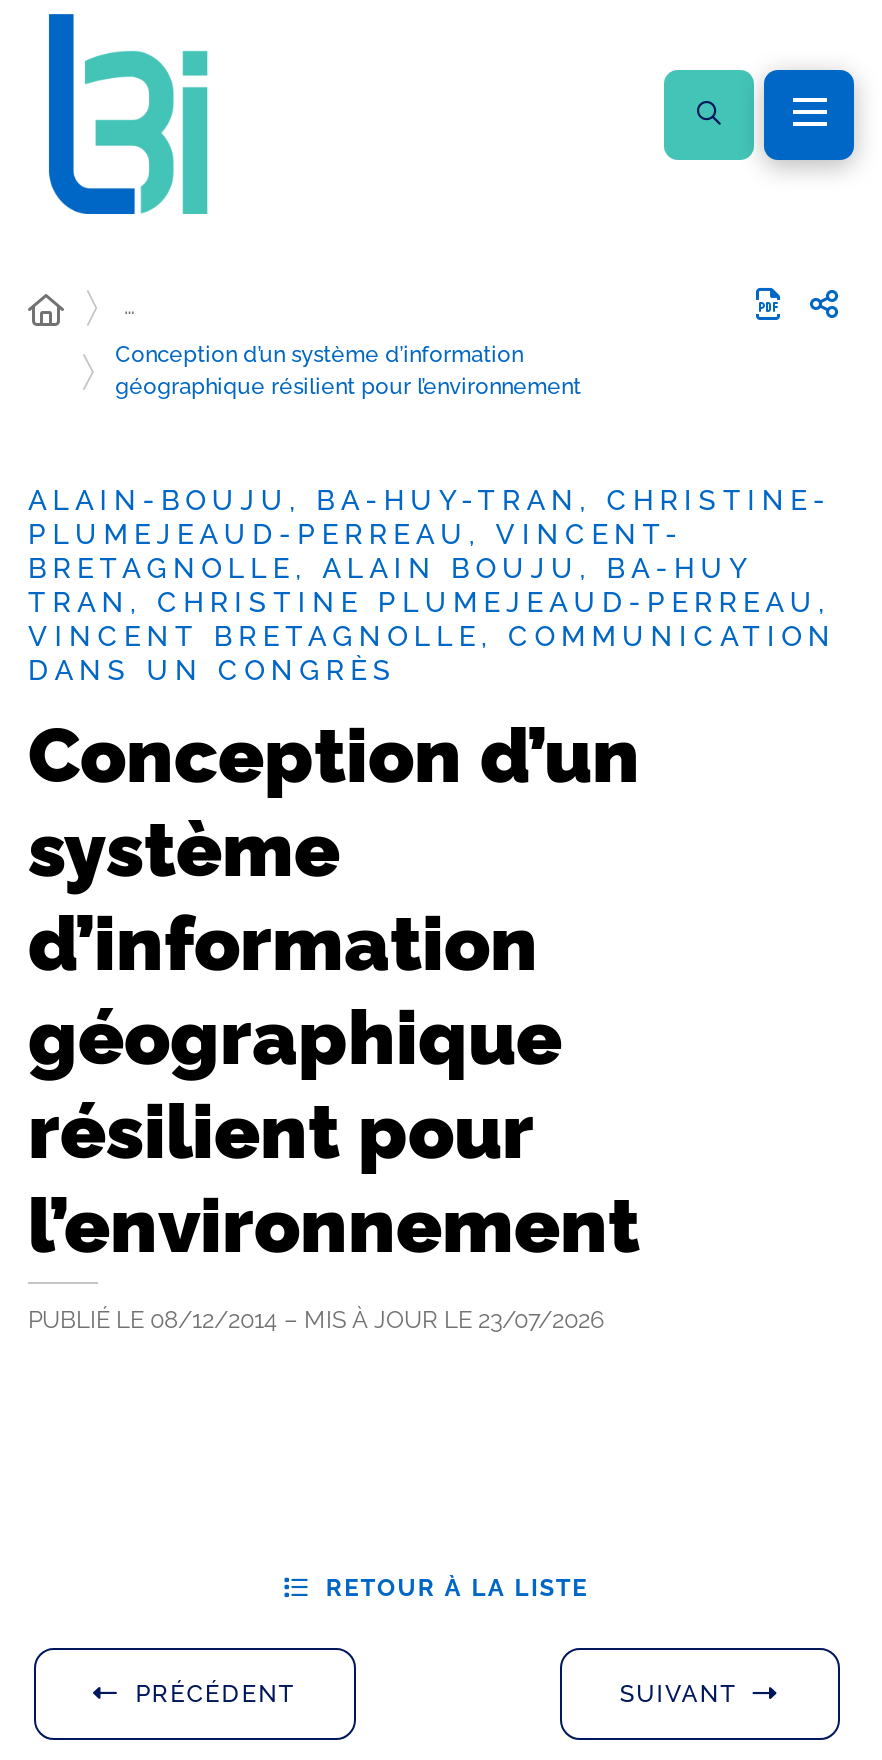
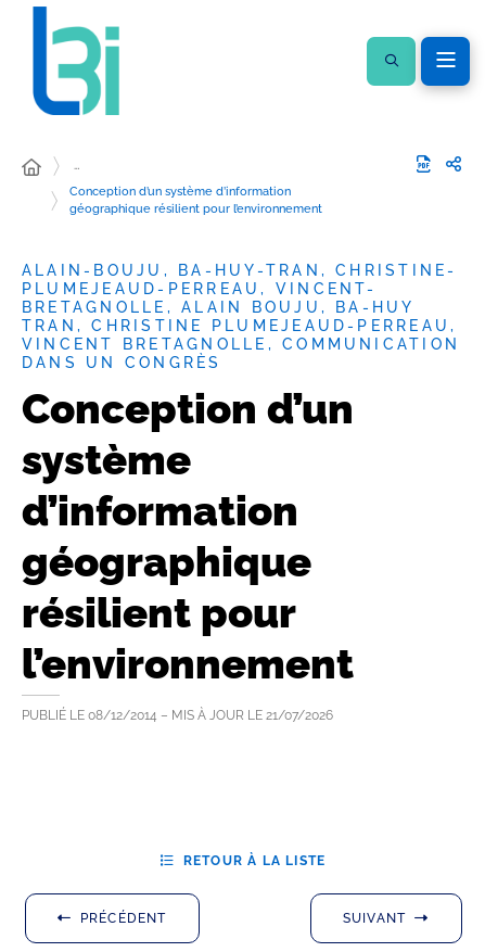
- PUBLIÉ LE 08/12/2014 – MIS À JOUR LE 23/07/2026
+ PUBLIÉ LE 08/12/2014 – MIS À JOUR LE 21/07/2026
